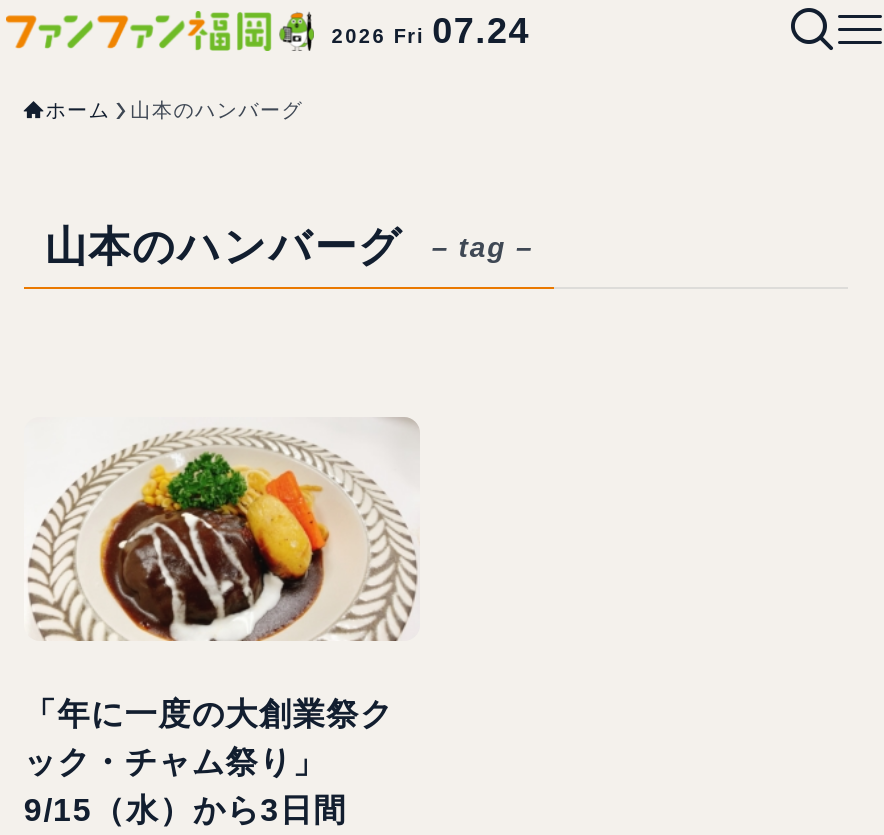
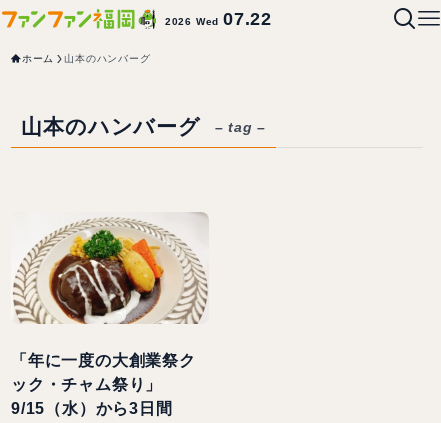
- 2026 Fri 07.24
+ 2026 Wed 07.22
